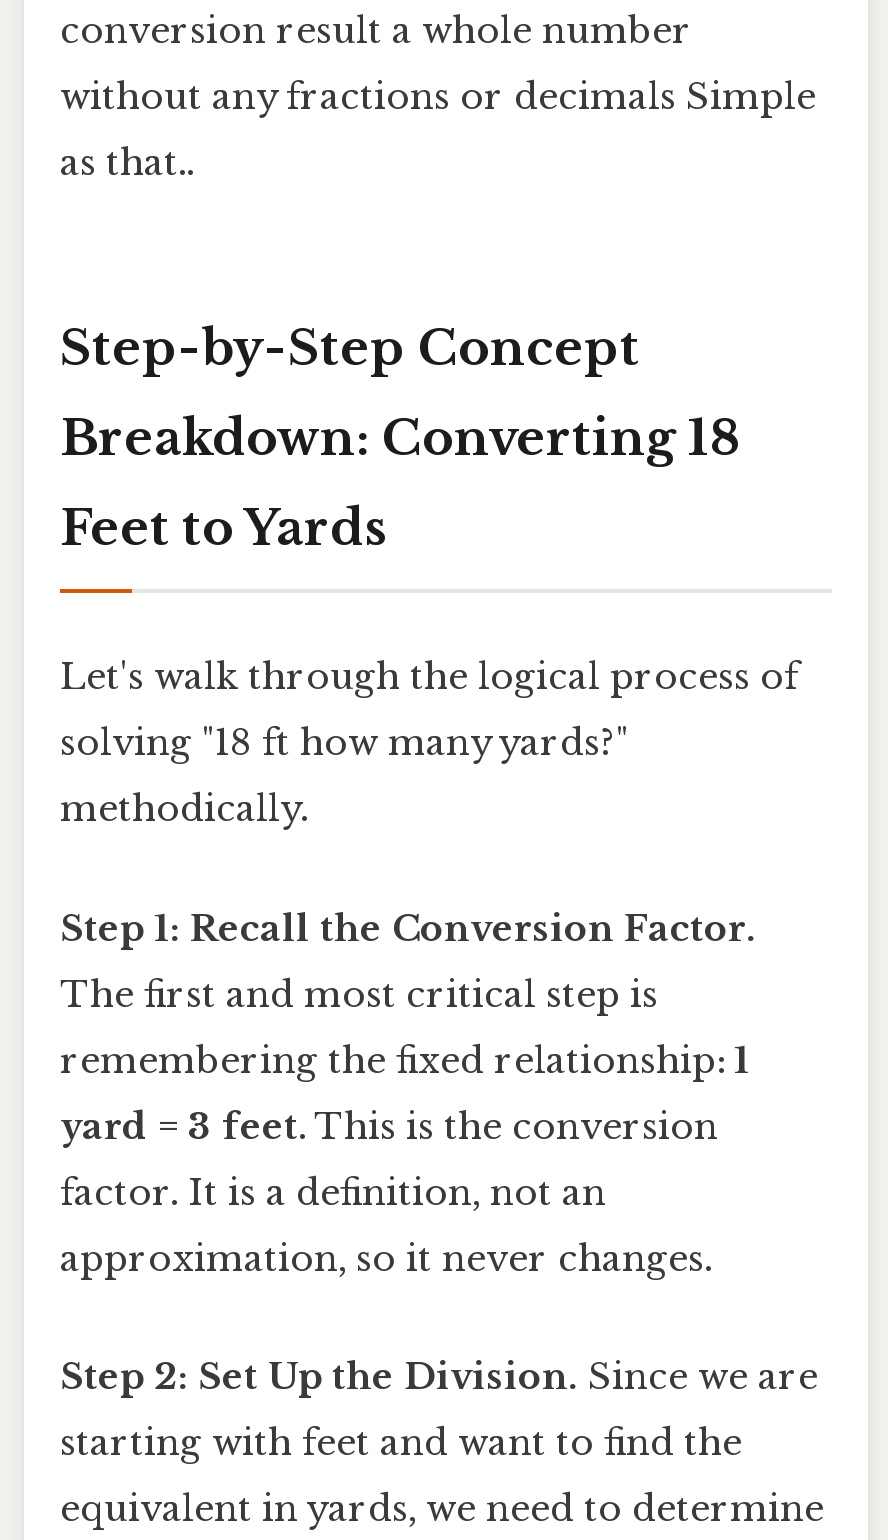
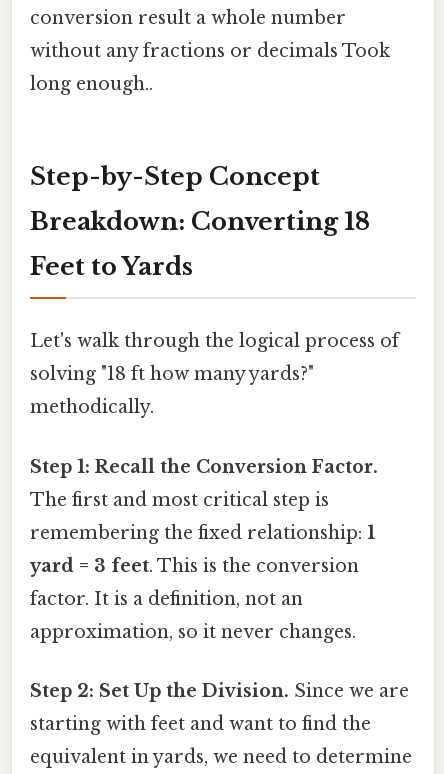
- without any fractions or decimals Simple
+ without any fractions or decimals Took

- as that..
+ long enough..
